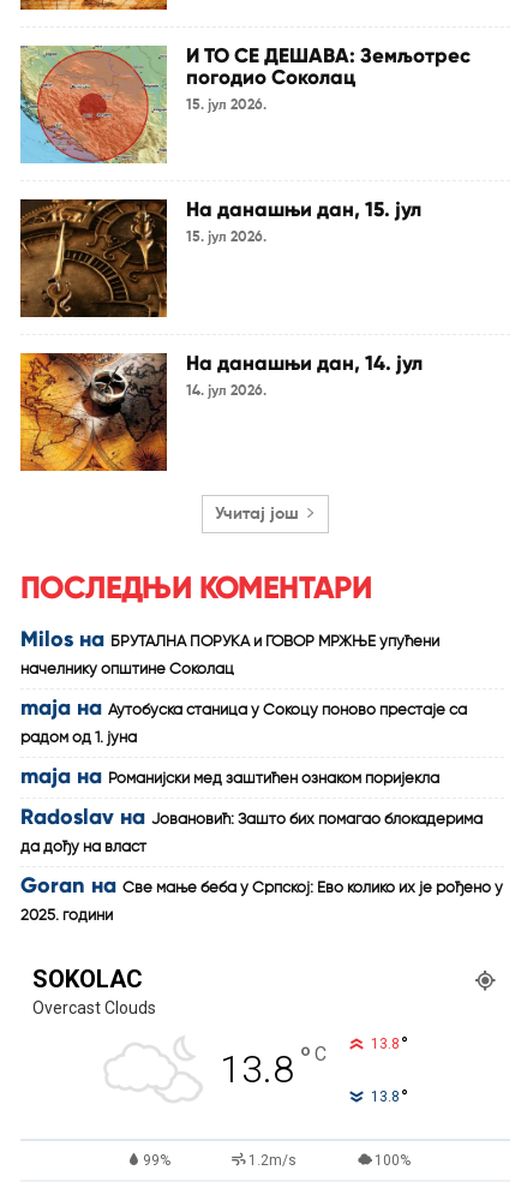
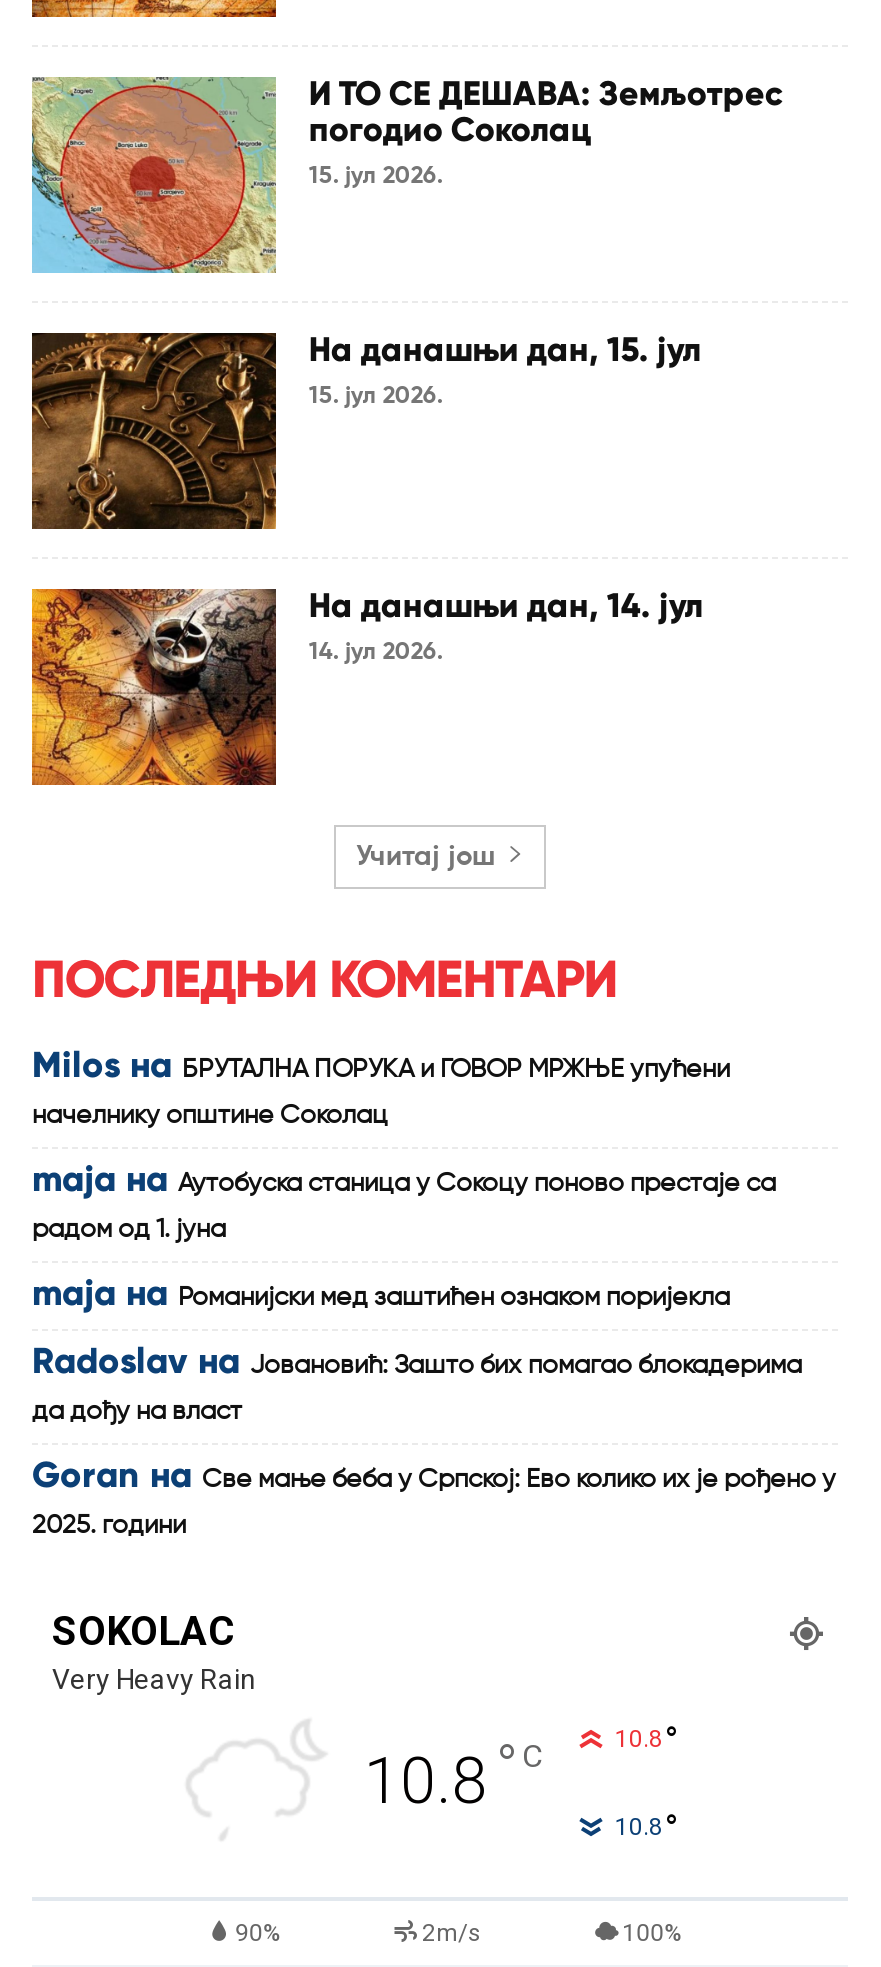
- Overcast Clouds
- 13.8 ° C
- 13.8°
+ Very Heavy Rain
+ 10.8 ° C
+ 10.8°

- 13.8°
+ 10.8°

- 99%
- 1.2m/s
+ 90%
+ 2m/s
